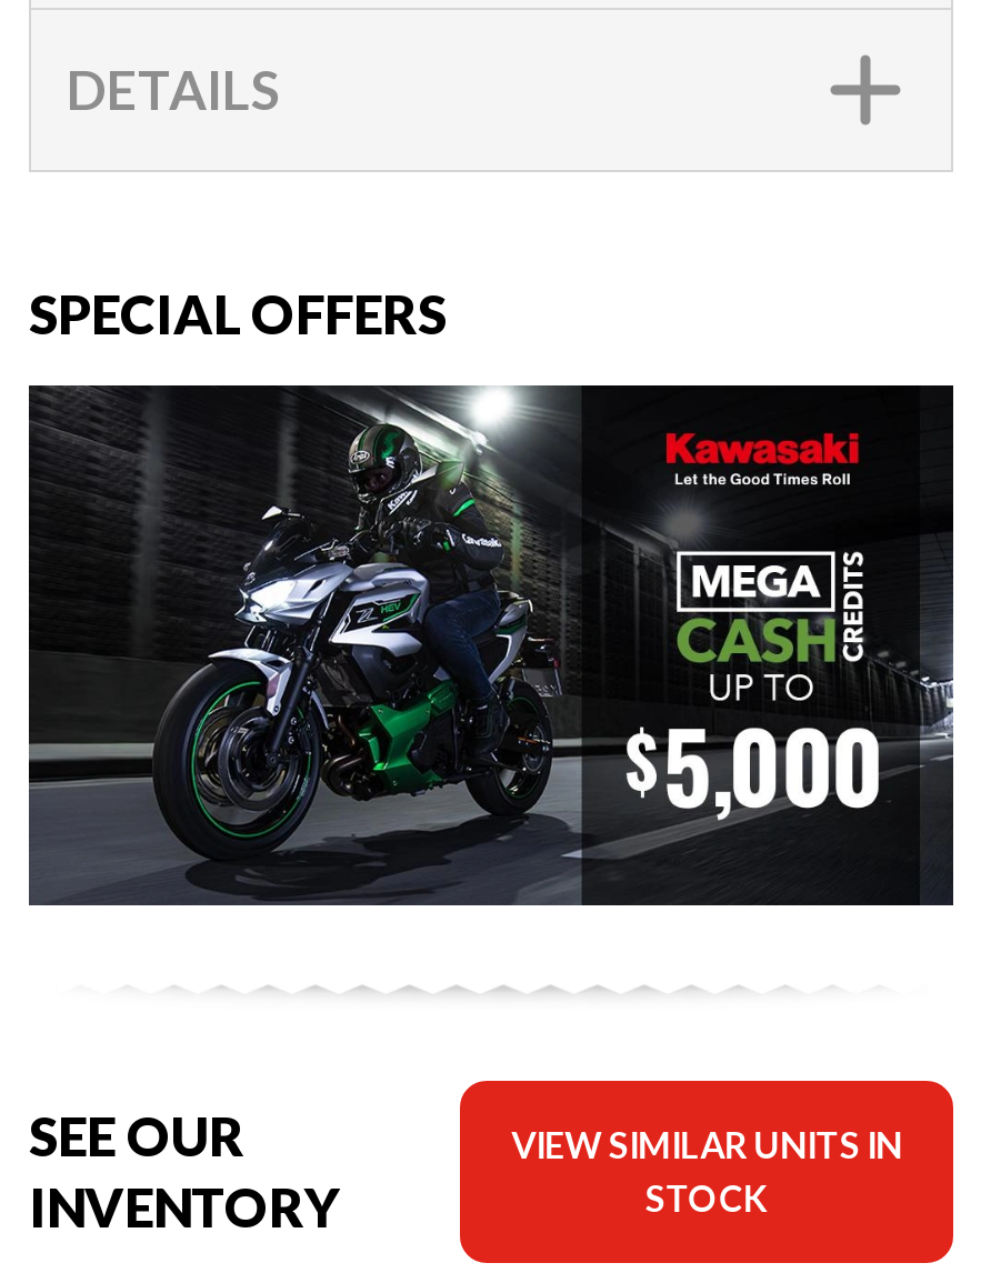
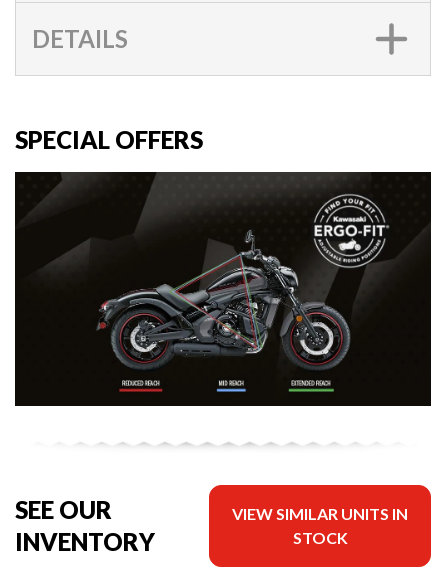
- [image]
+ [image]
